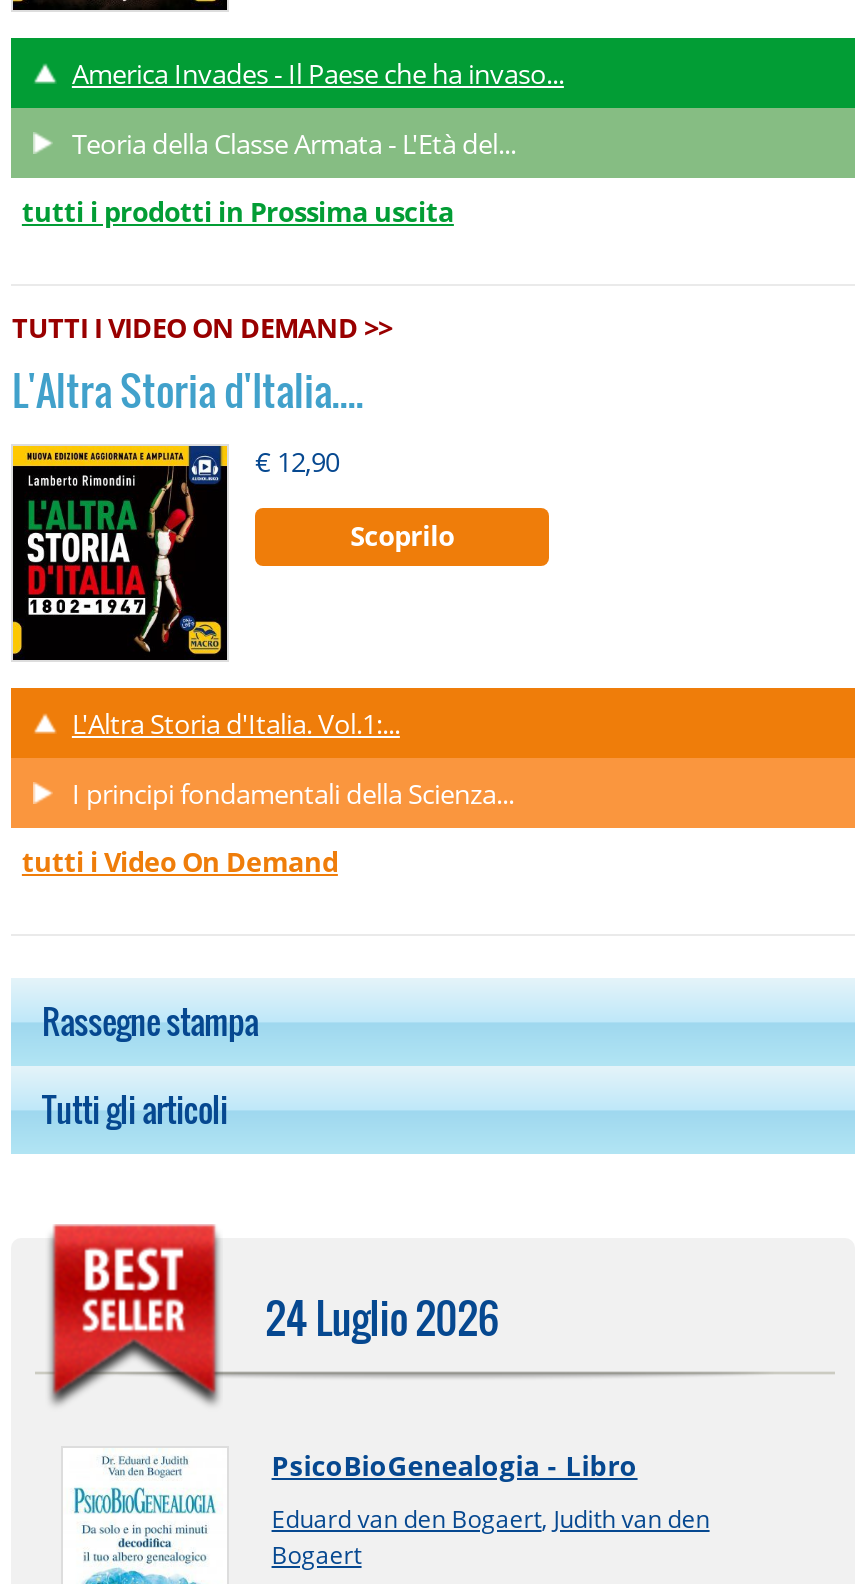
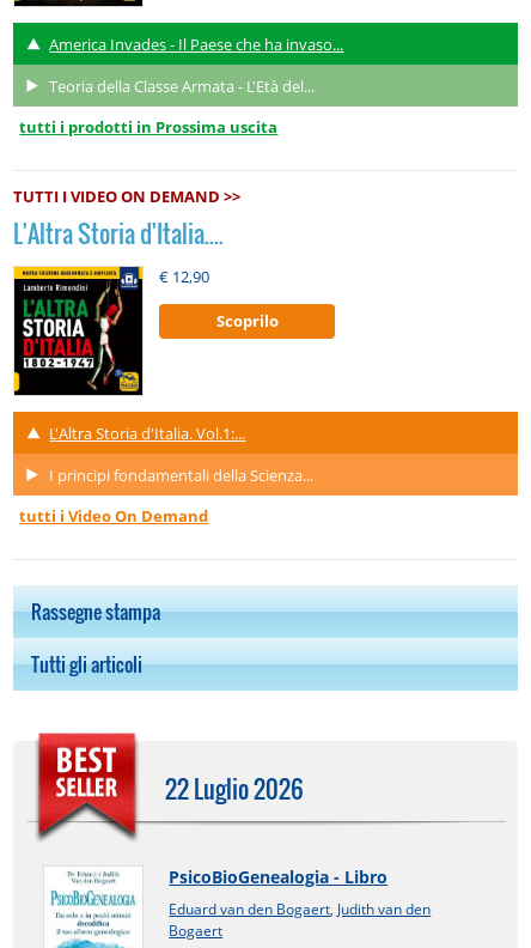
- 24 Luglio 2026
+ 22 Luglio 2026
